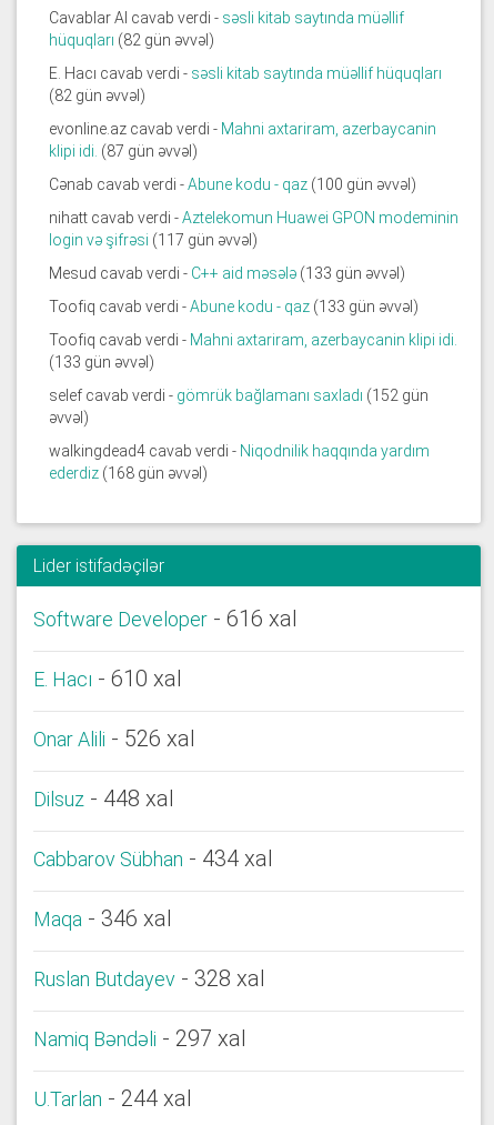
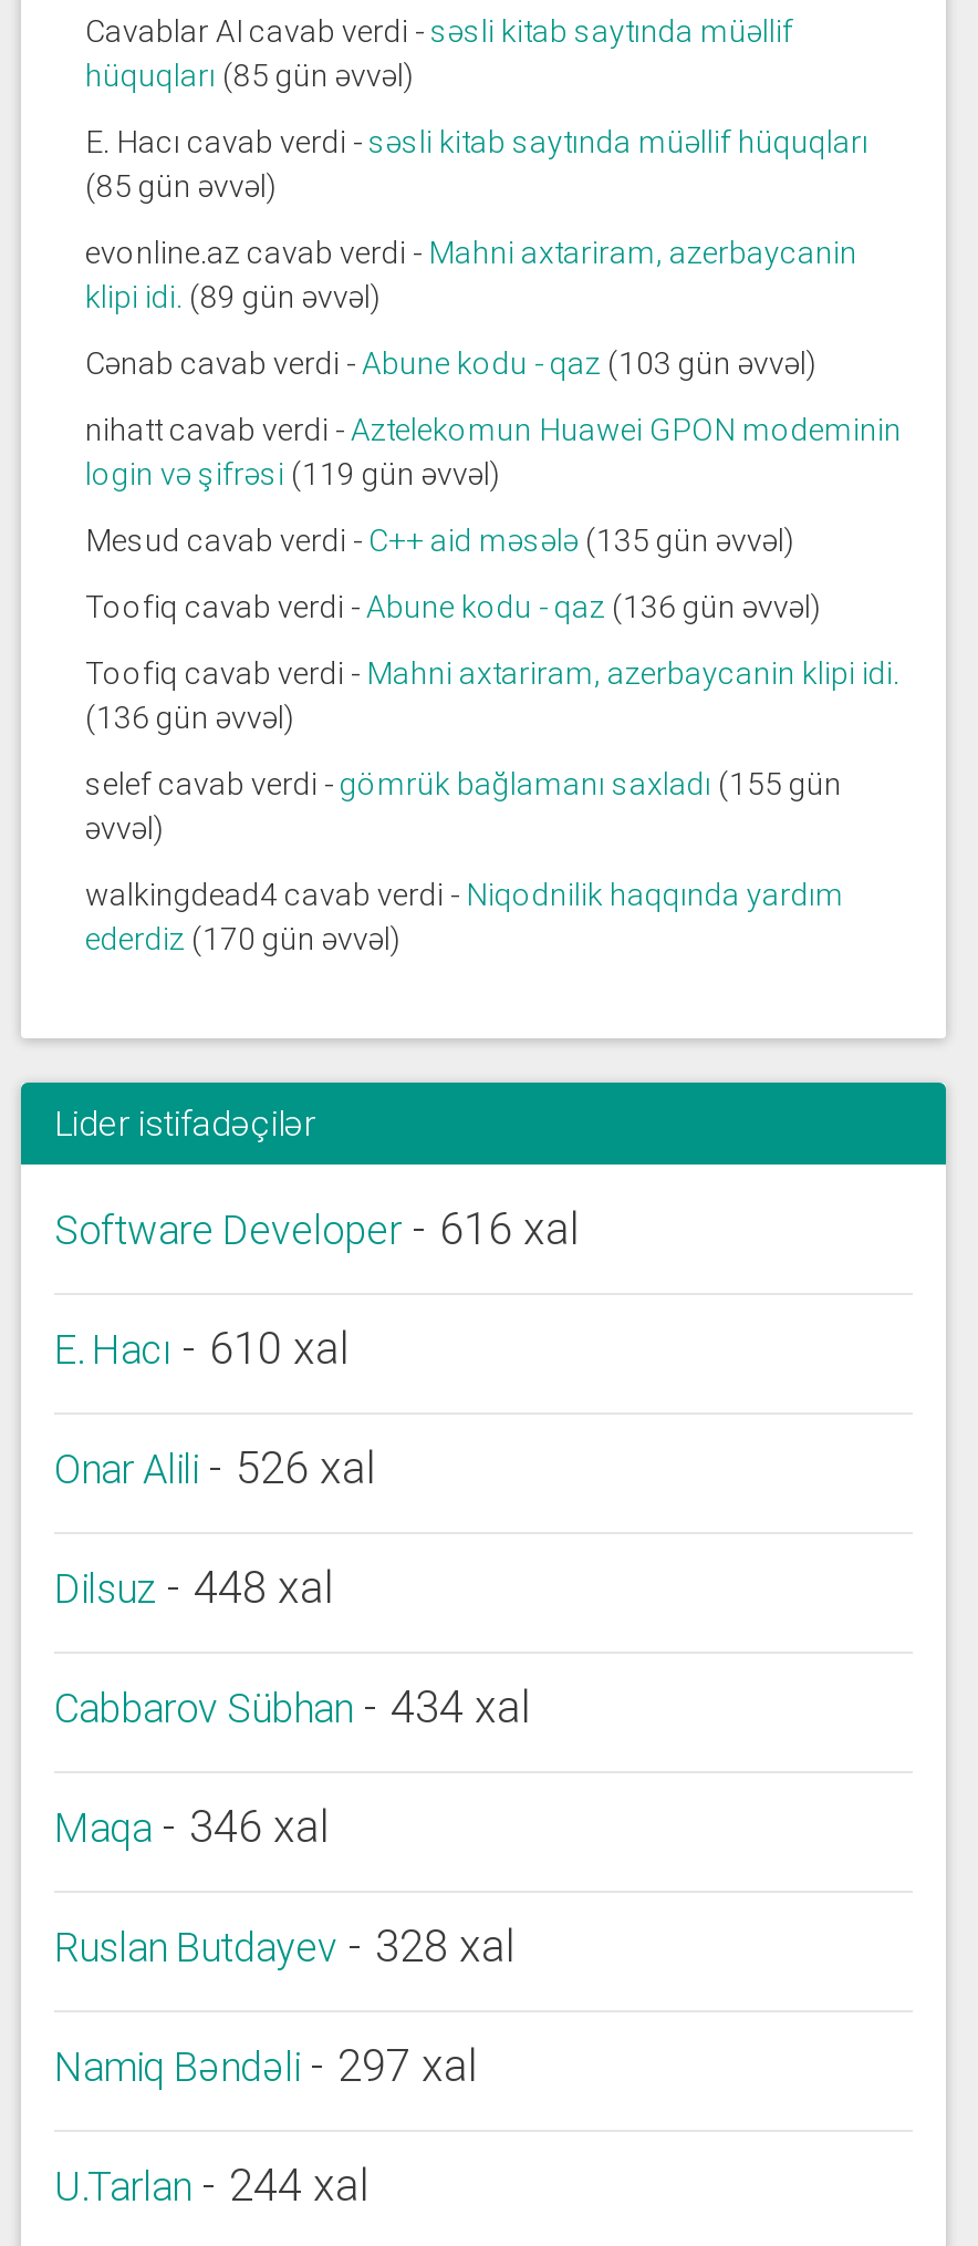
- hüquqları (82 gün əvvəl)
+ hüquqları (85 gün əvvəl)

- (82 gün əvvəl)
+ (85 gün əvvəl)

- klipi idi. (87 gün əvvəl)
+ klipi idi. (89 gün əvvəl)

- Cənab cavab verdi - Abune kodu - qaz (100 gün əvvəl)
+ Cənab cavab verdi - Abune kodu - qaz (103 gün əvvəl)

- login və şifrəsi (117 gün əvvəl)
+ login və şifrəsi (119 gün əvvəl)

- Mesud cavab verdi - C++ aid məsələ (133 gün əvvəl)
+ Mesud cavab verdi - C++ aid məsələ (135 gün əvvəl)

- Toofiq cavab verdi - Abune kodu - qaz (133 gün əvvəl)
+ Toofiq cavab verdi - Abune kodu - qaz (136 gün əvvəl)

- (133 gün əvvəl)
+ (136 gün əvvəl)

- selef cavab verdi - gömrük bağlamanı saxladı (152 gün
+ selef cavab verdi - gömrük bağlamanı saxladı (155 gün

- ederdiz (168 gün əvvəl)
+ ederdiz (170 gün əvvəl)
